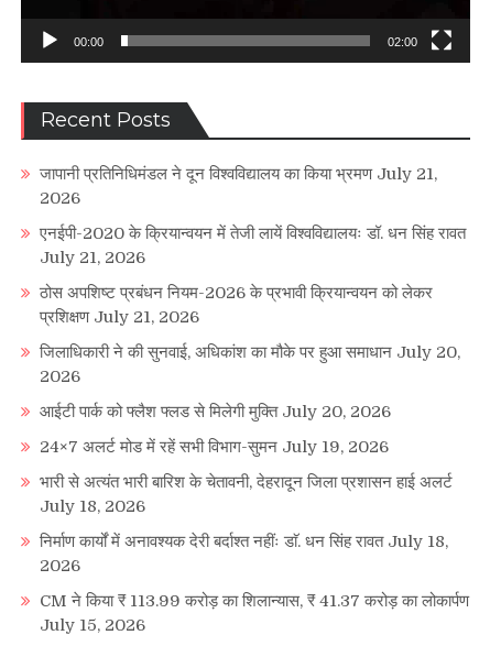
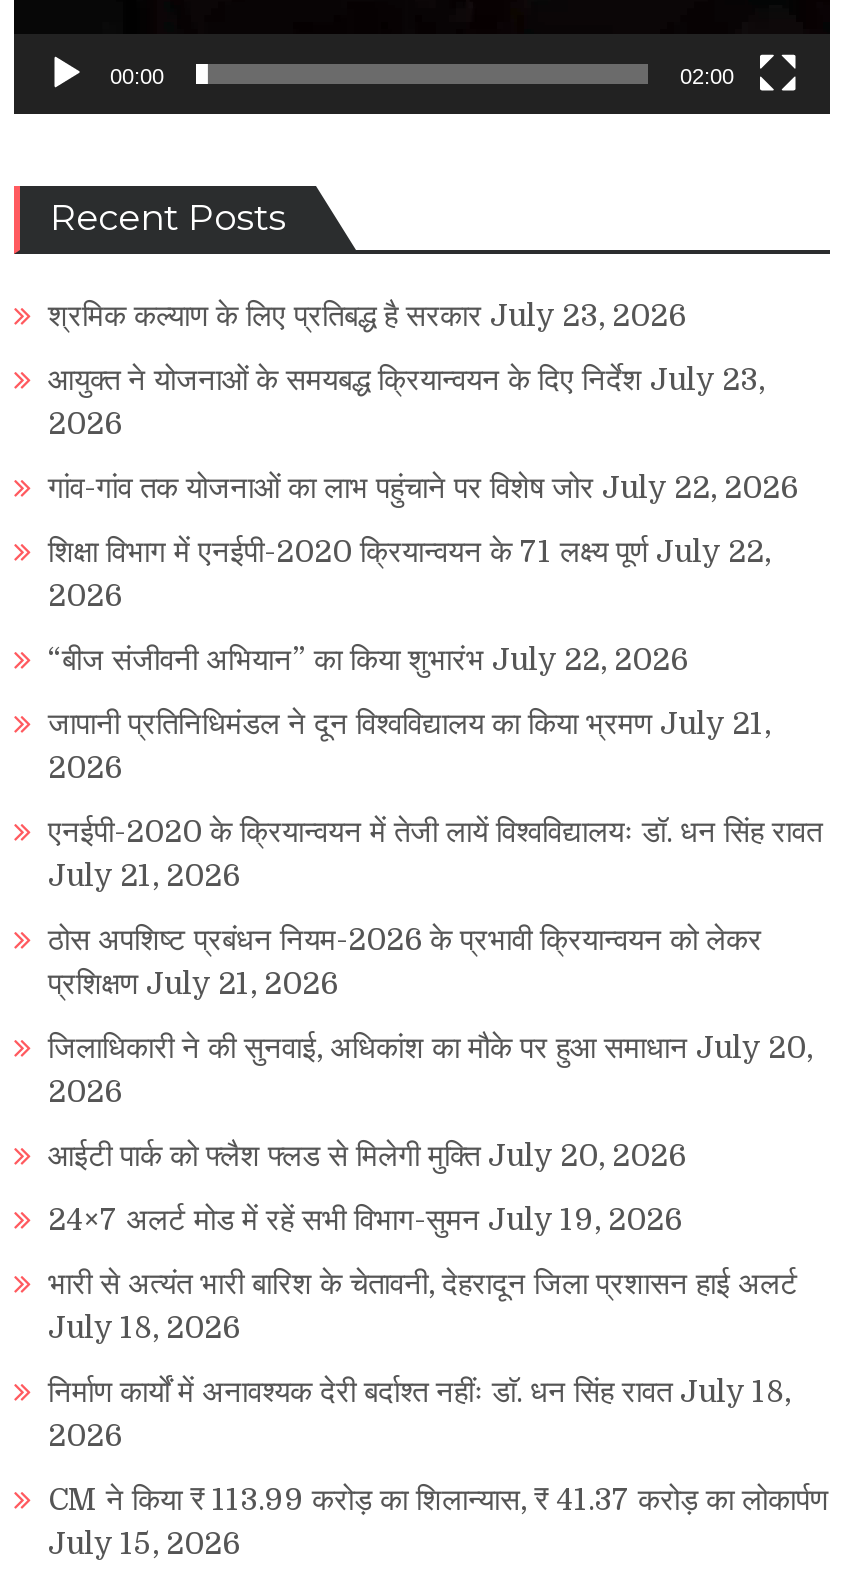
+ श्रमिक कल्याण के लिए प्रतिबद्ध है सरकार July 23, 2026
+ आयुक्त ने योजनाओं के समयबद्ध क्रियान्वयन के दिए निर्देश July 23,
+ 2026
+ गांव-गांव तक योजनाओं का लाभ पहुंचाने पर विशेष जोर July 22, 2026
+ शिक्षा विभाग में एनईपी-2020 क्रियान्वयन के 71 लक्ष्य पूर्ण July 22,
+ 2026
+ “बीज संजीवनी अभियान” का किया शुभारंभ July 22, 2026
